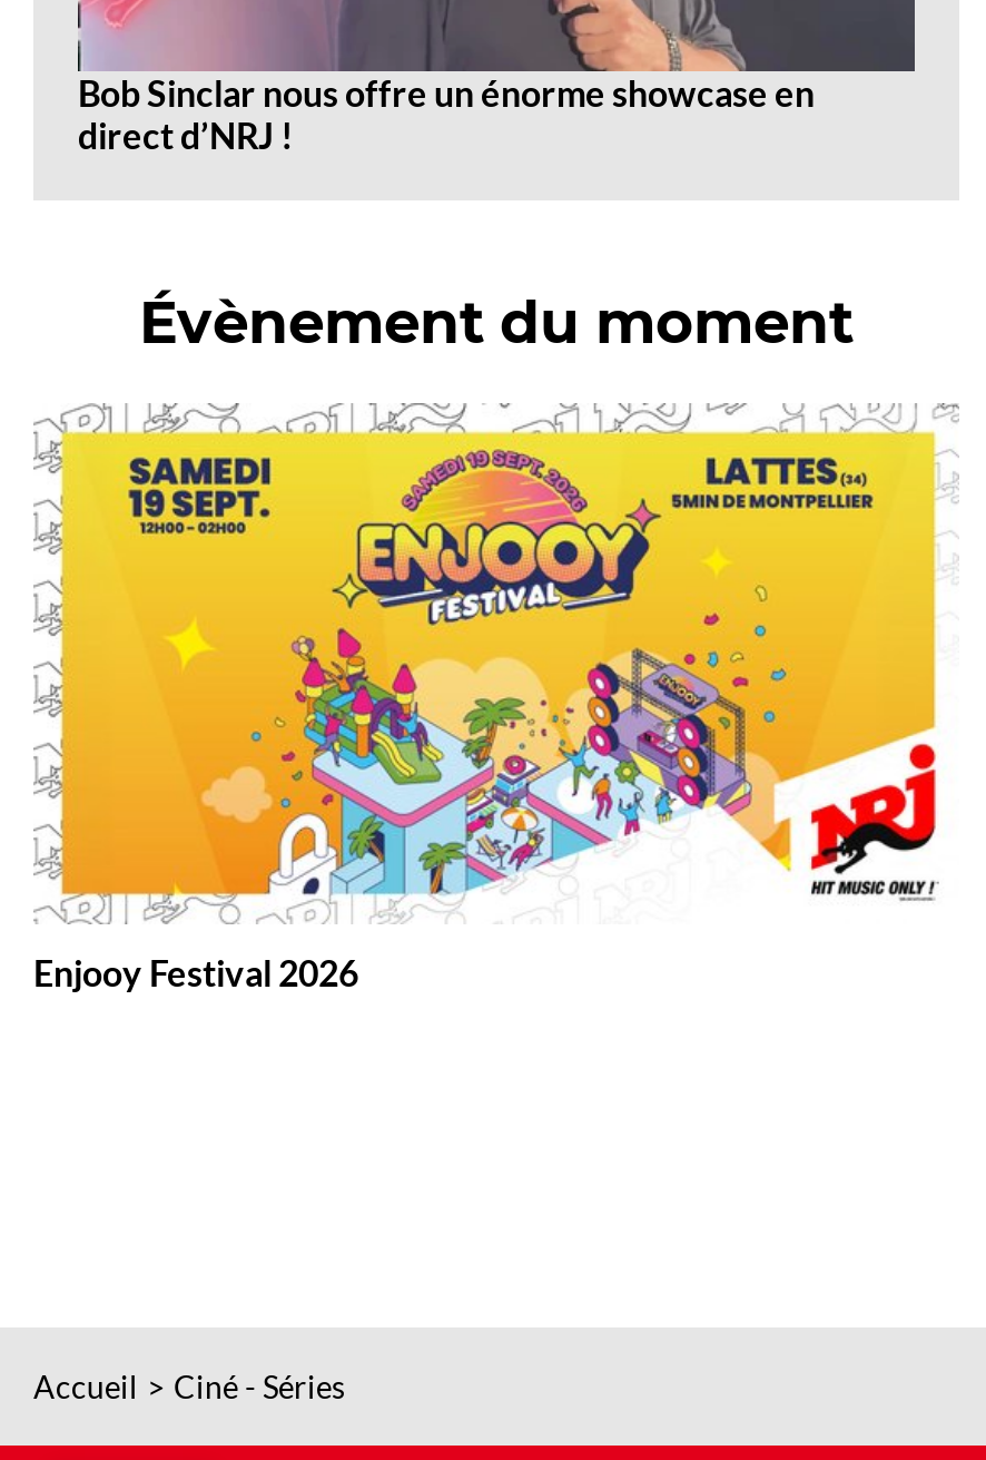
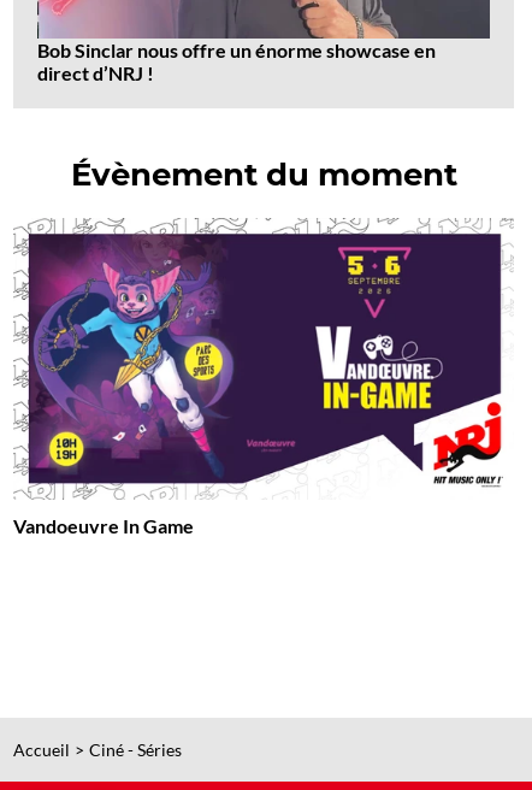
- [image]
- Enjooy Festival 2026
+ [image]
+ Vandoeuvre In Game
